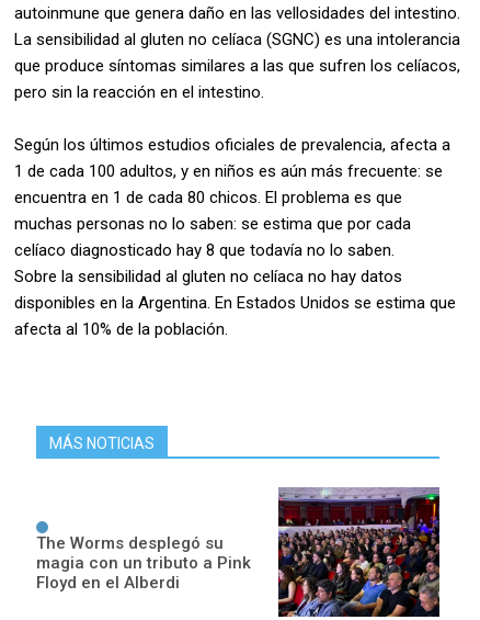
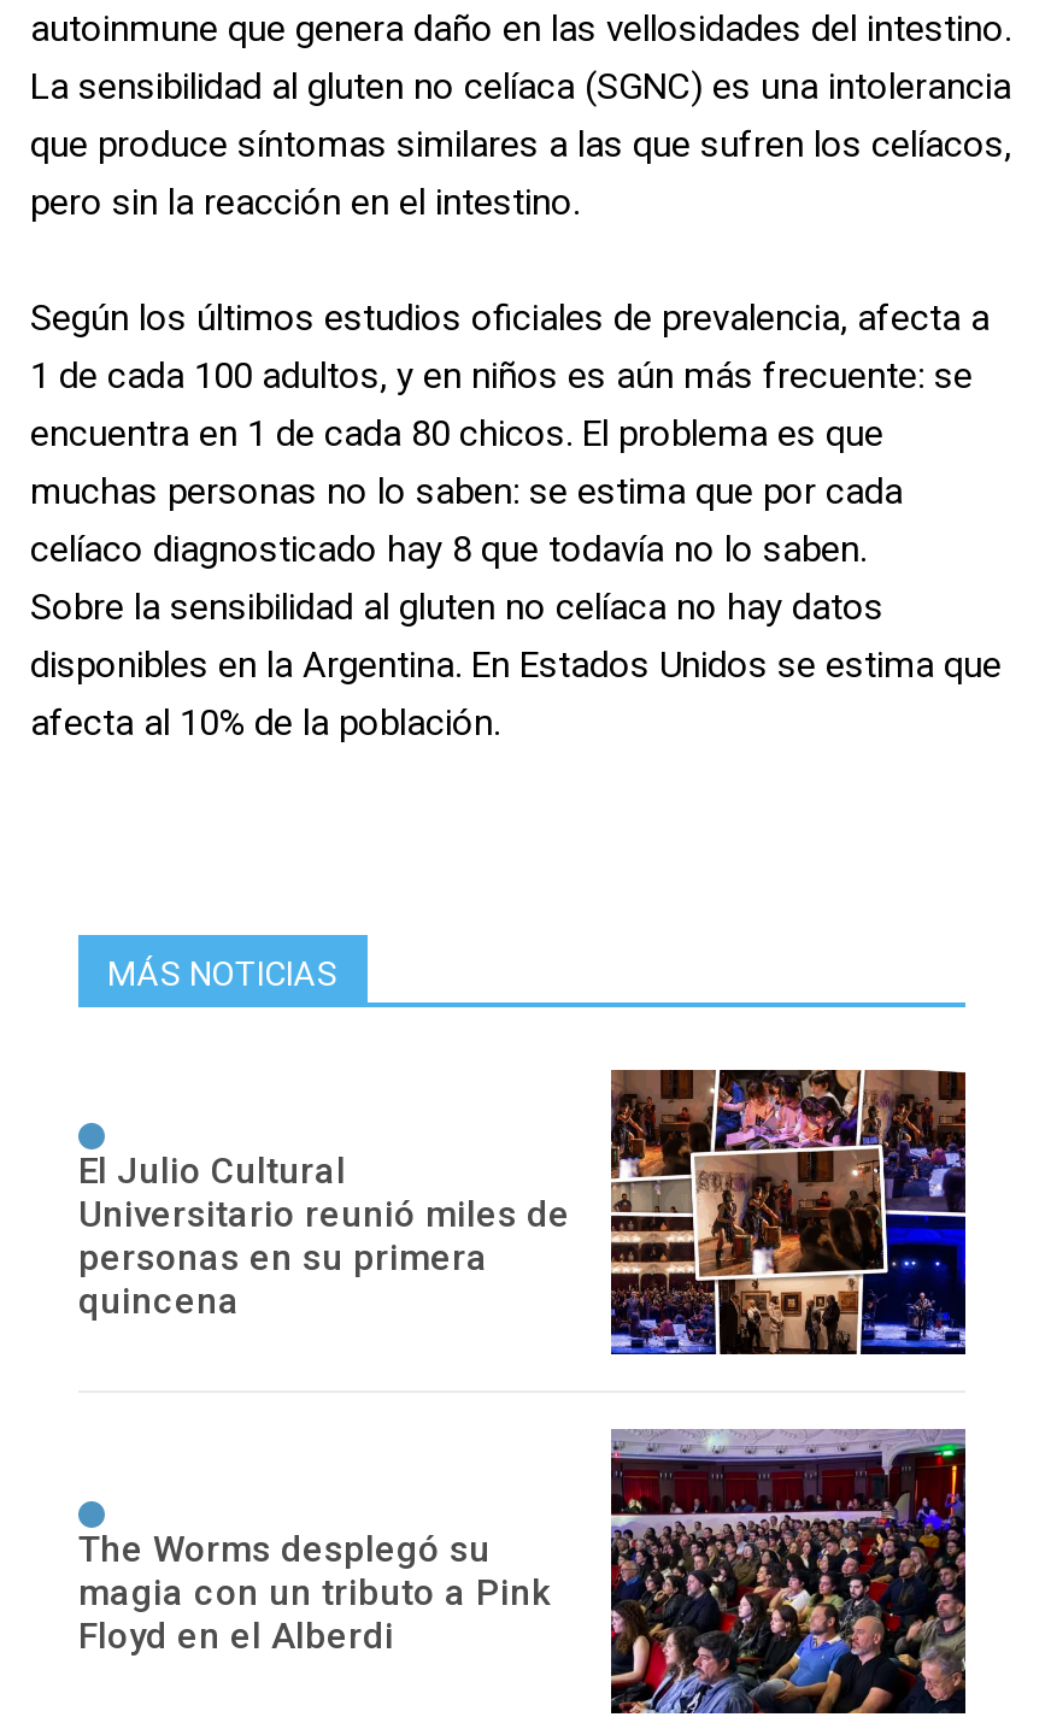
+ [image]
+ El Julio Cultural
+ Universitario reunió miles de
+ personas en su primera
+ quincena
